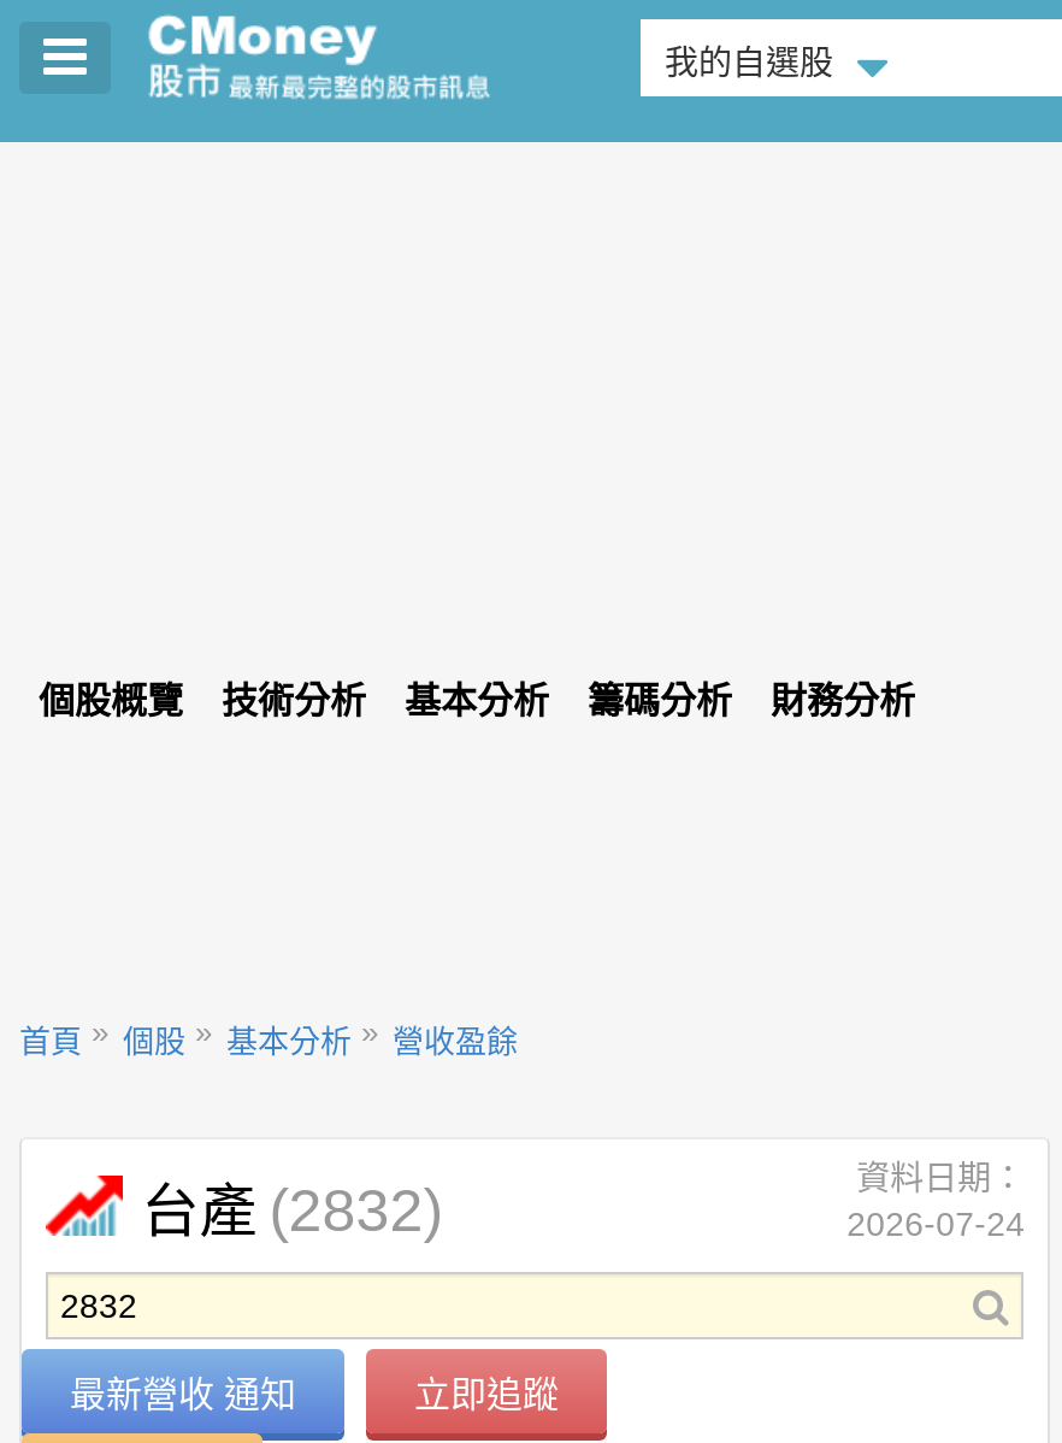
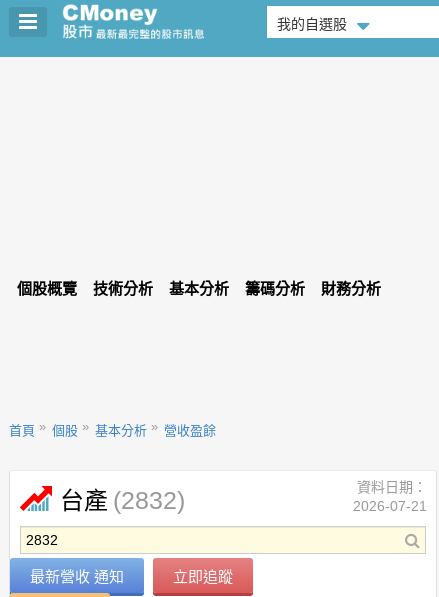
- 2026-07-24
+ 2026-07-21
